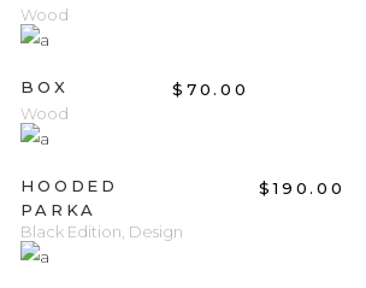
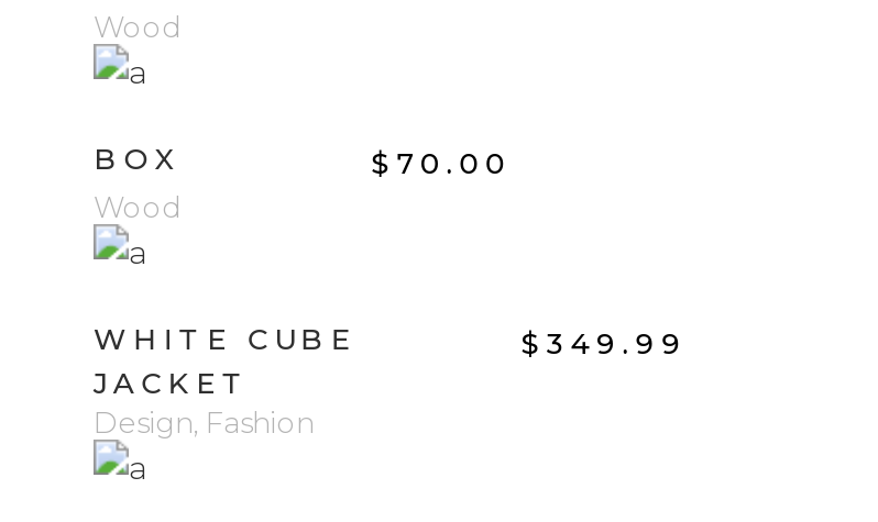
- HOODED
- PARKA
+ WHITE CUBE
+ JACKET

- $190.00
+ $349.99

- Black Edition, Design
+ Design, Fashion
